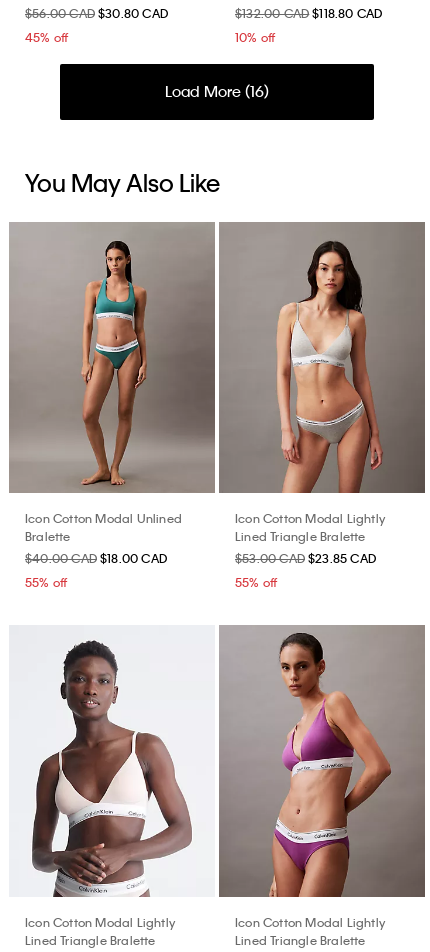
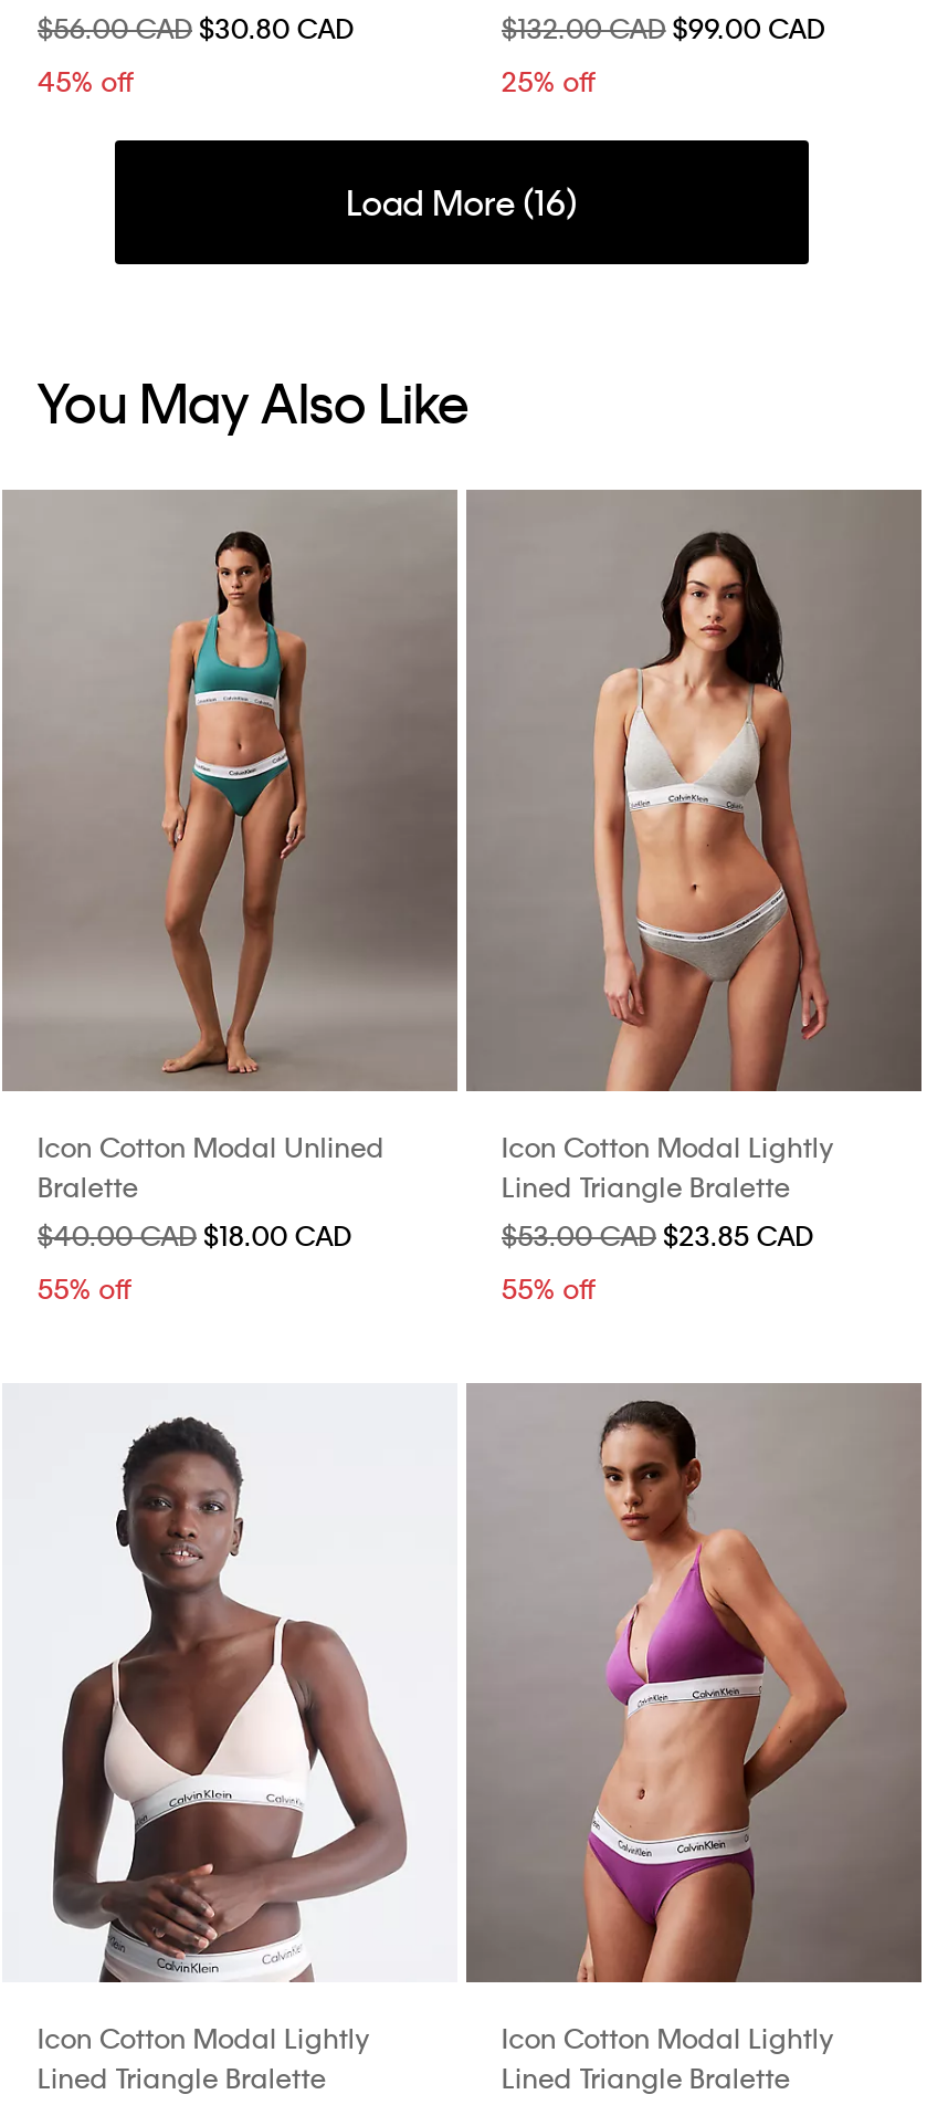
- $132.00 CAD $118.80 CAD
+ $132.00 CAD $99.00 CAD

- 10% off
+ 25% off
